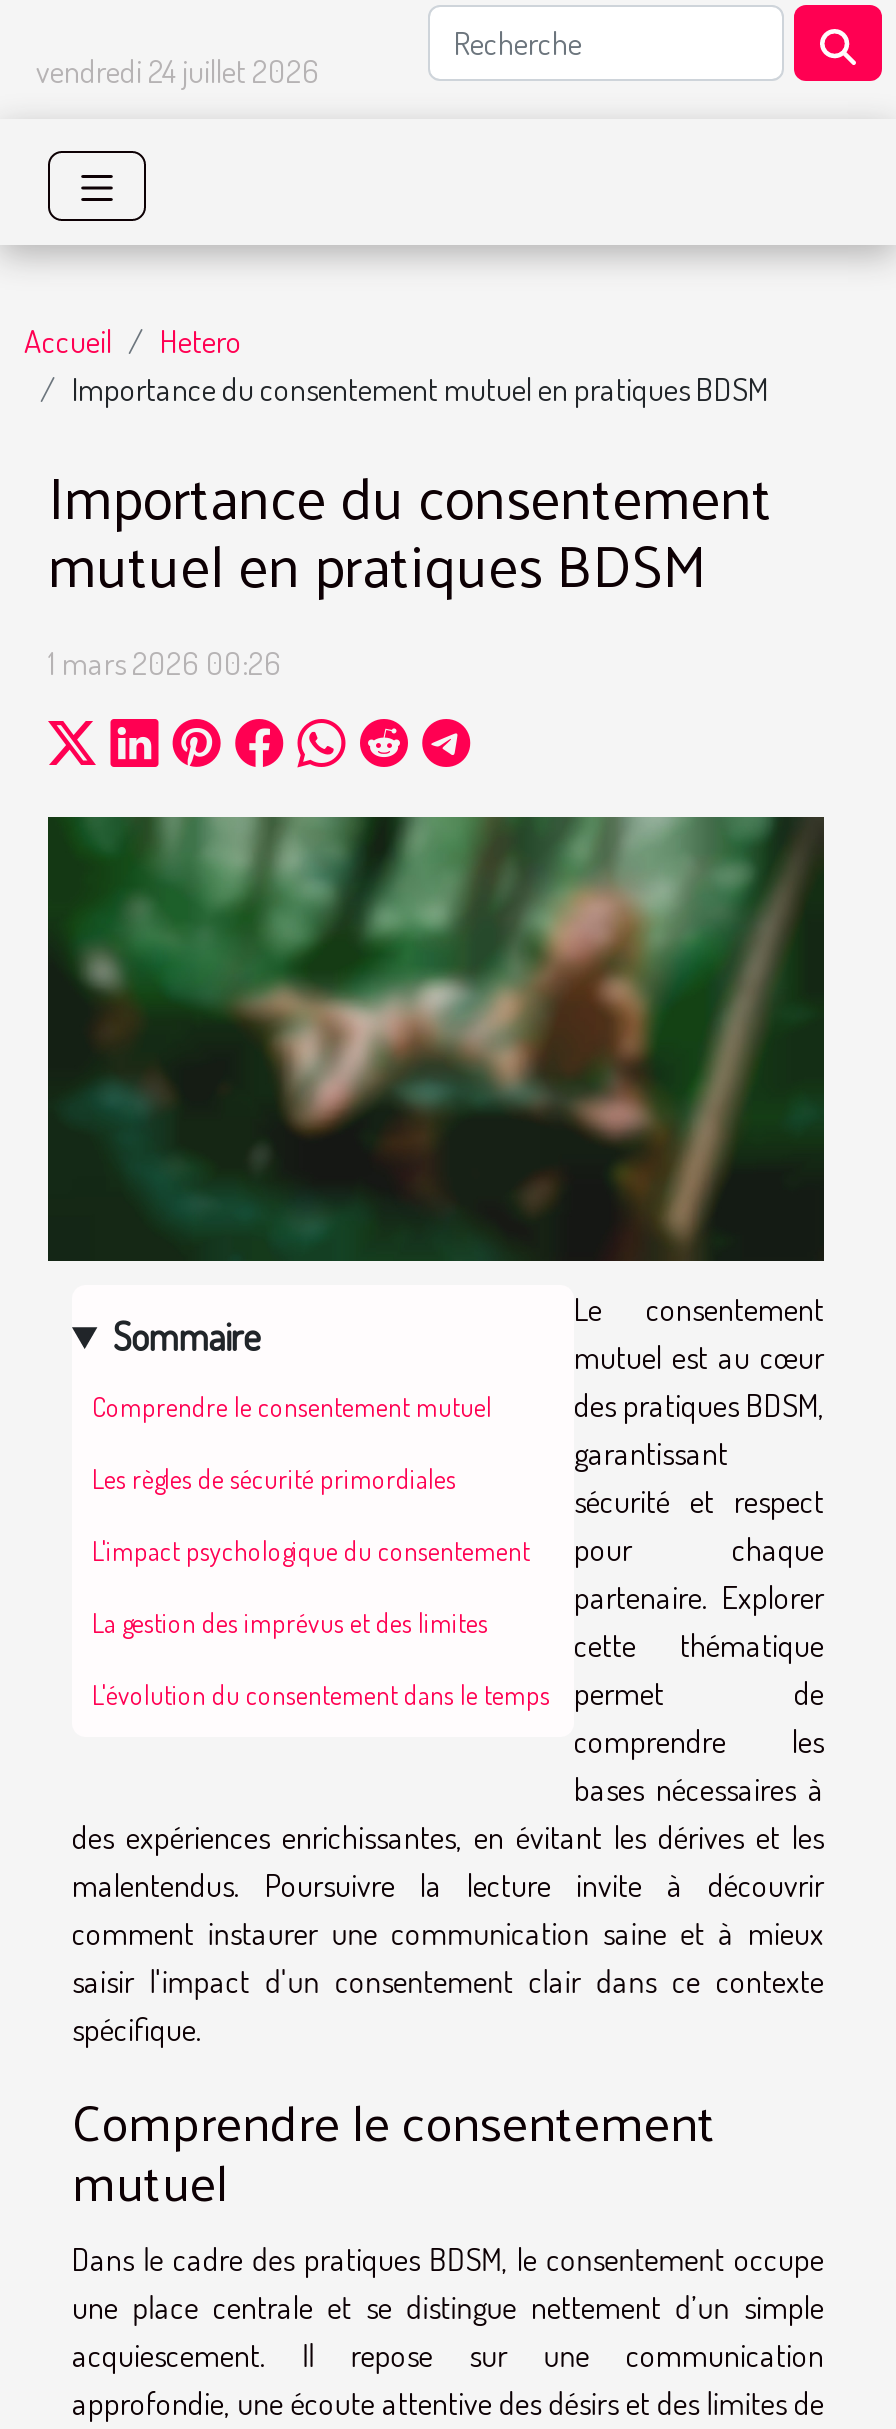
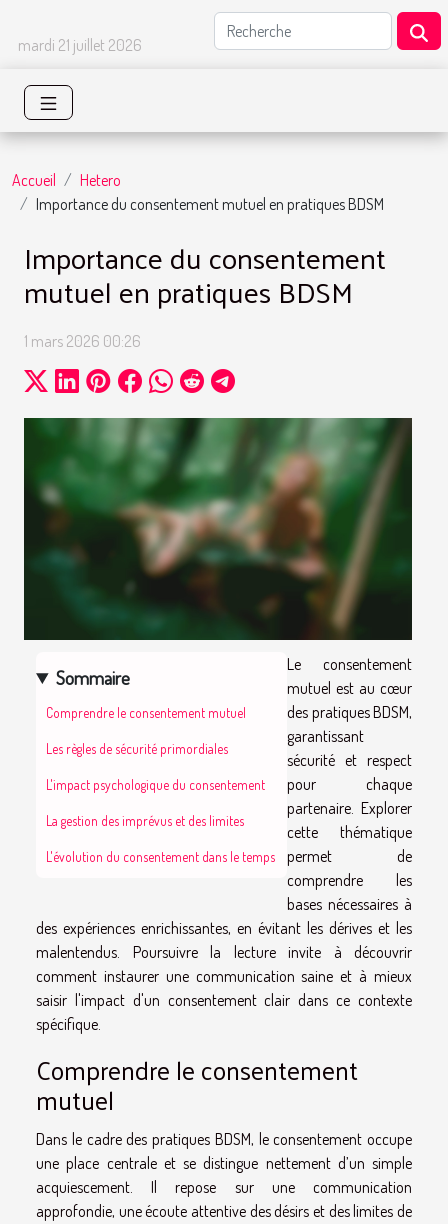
- vendredi 24 juillet 2026
+ mardi 21 juillet 2026
